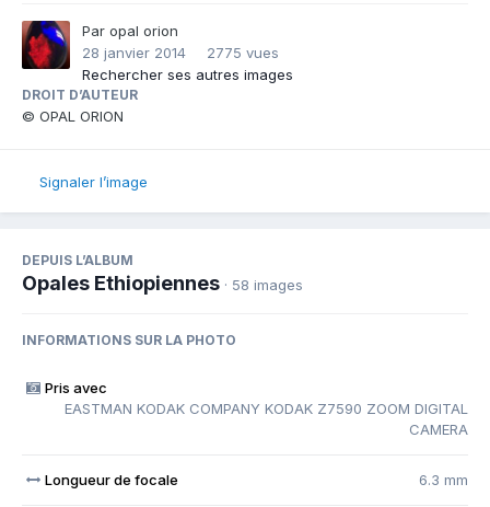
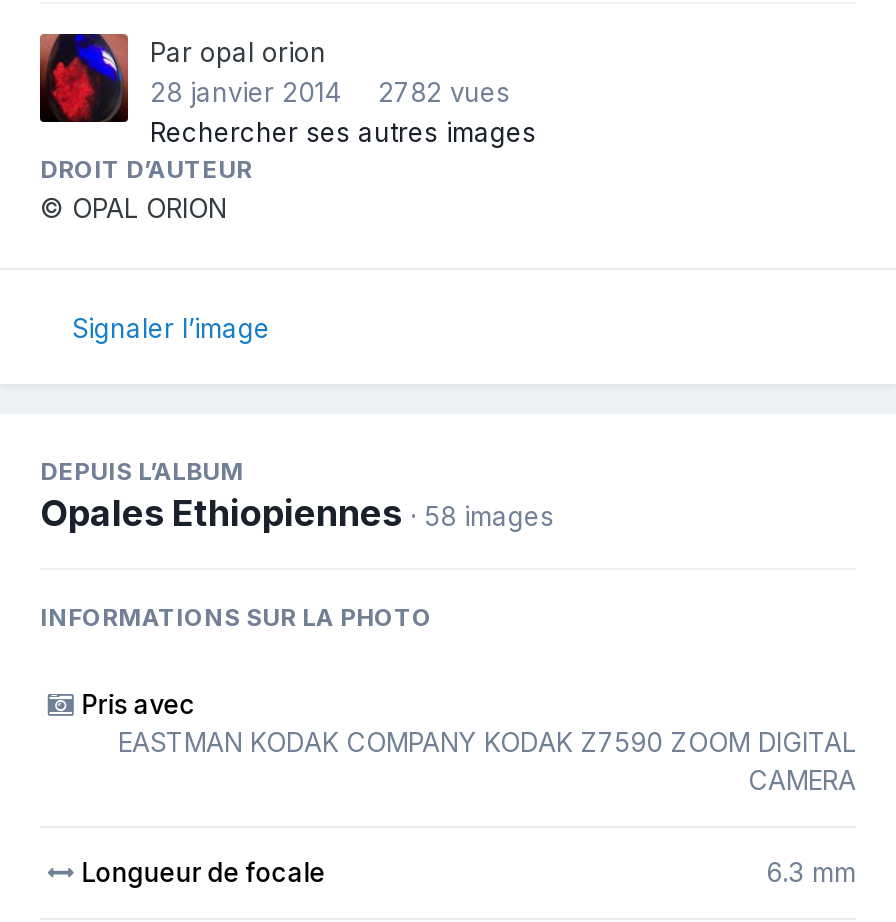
- 28 janvier 2014 2775 vues
+ 28 janvier 2014 2782 vues
